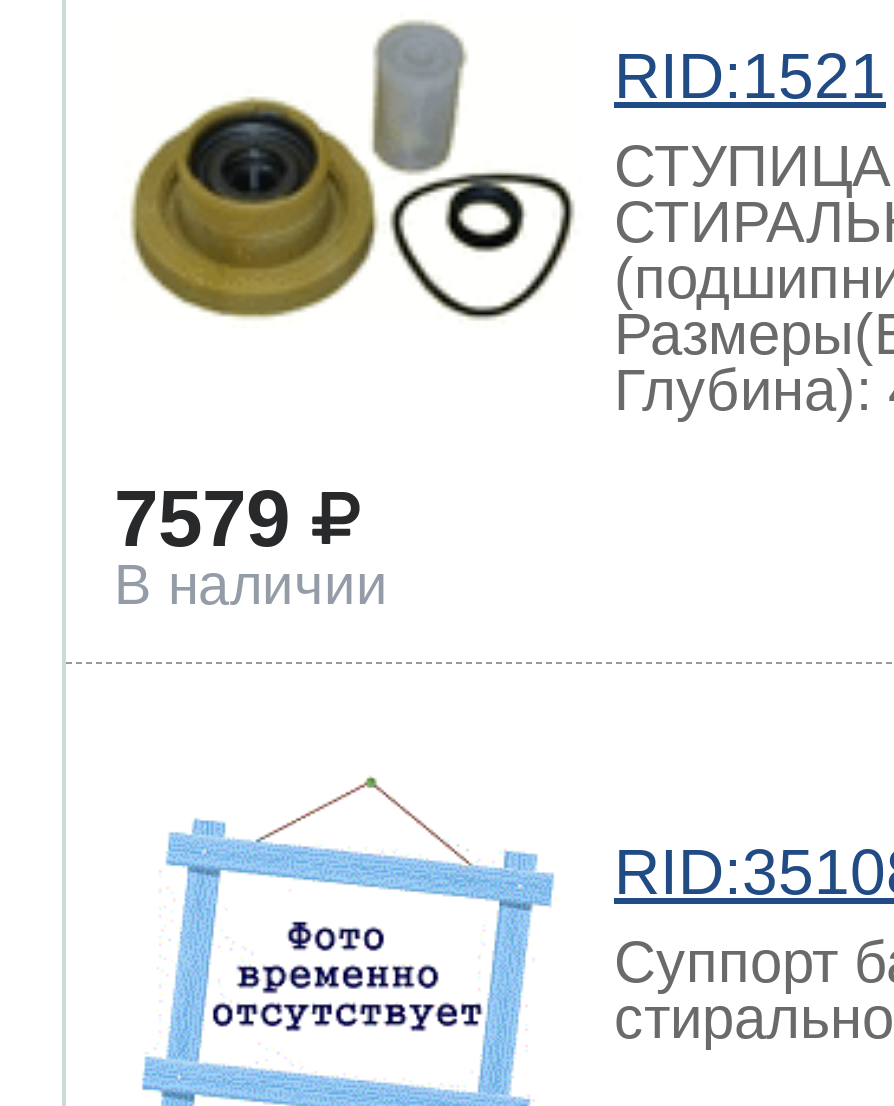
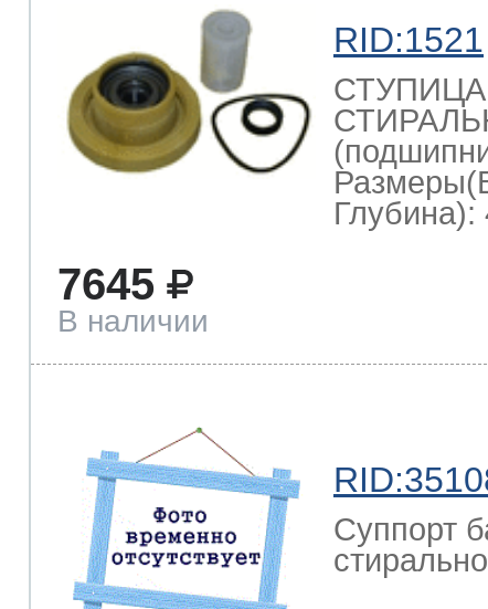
- 7579
+ 7645
